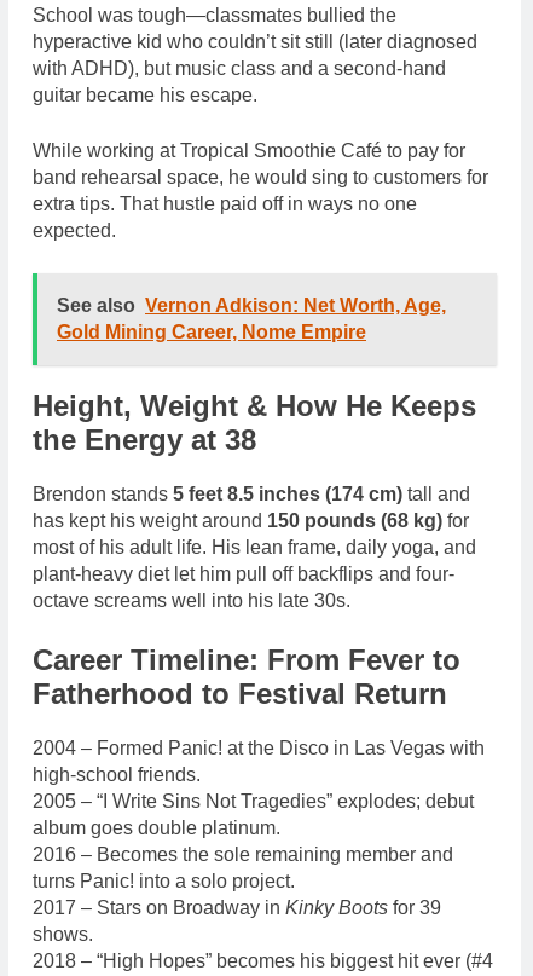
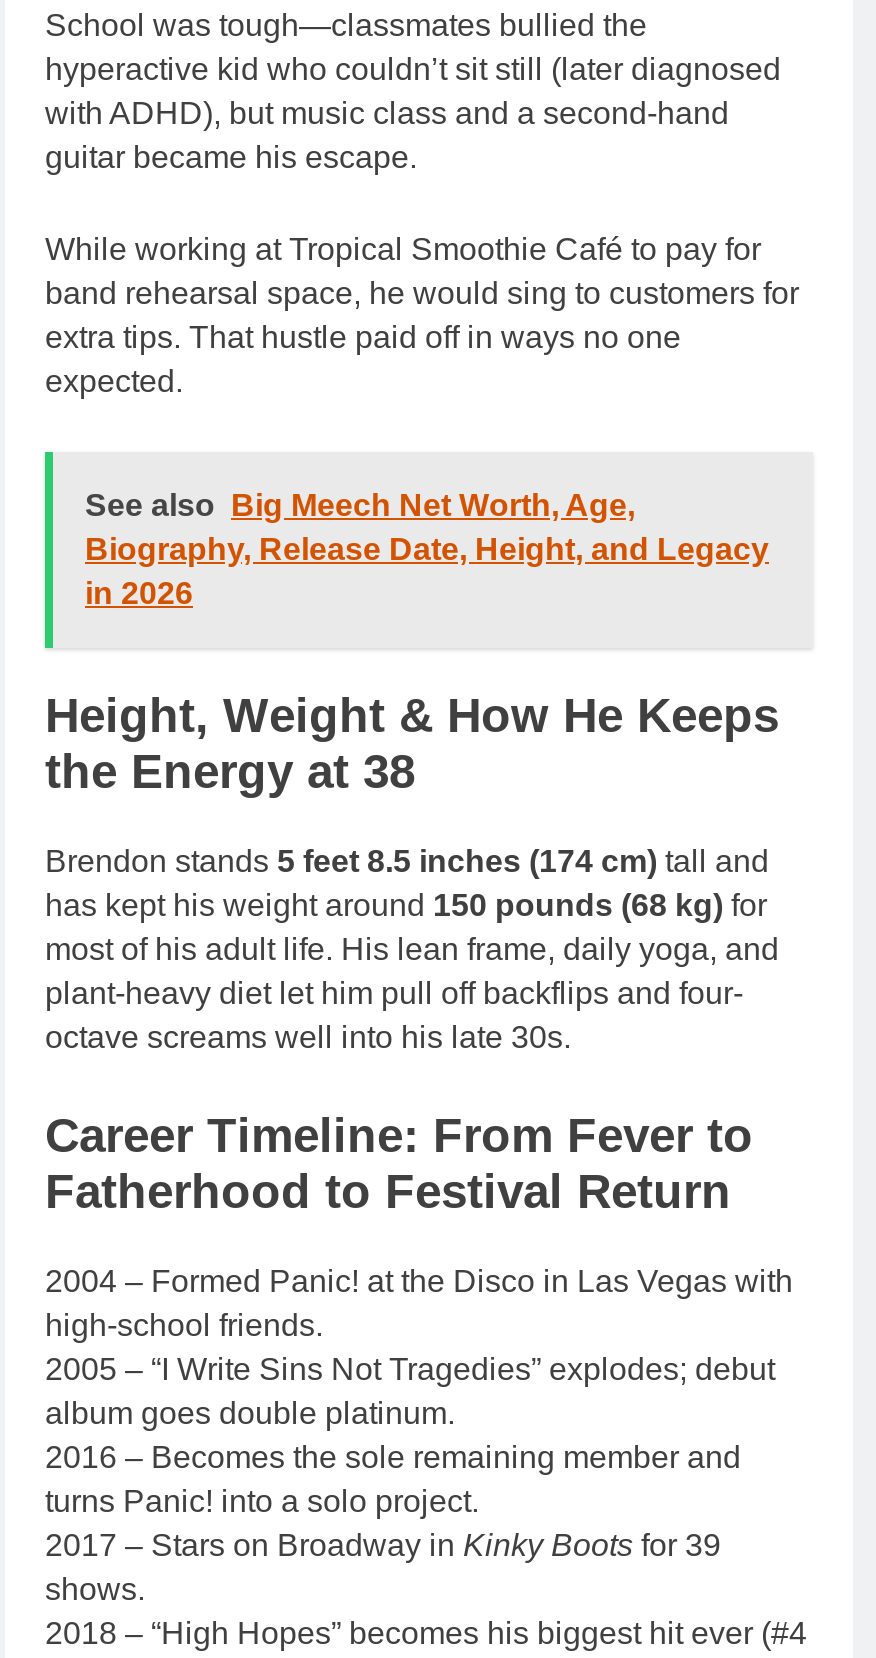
- See also Vernon Adkison: Net Worth, Age,
- Gold Mining Career, Nome Empire
+ See also Big Meech Net Worth, Age,
+ Biography, Release Date, Height, and Legacy
+ in 2026
